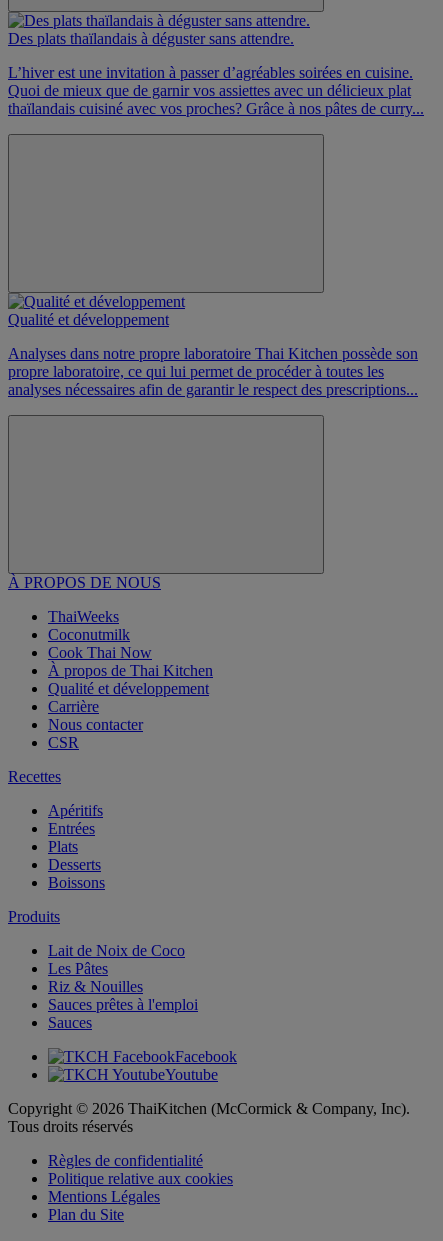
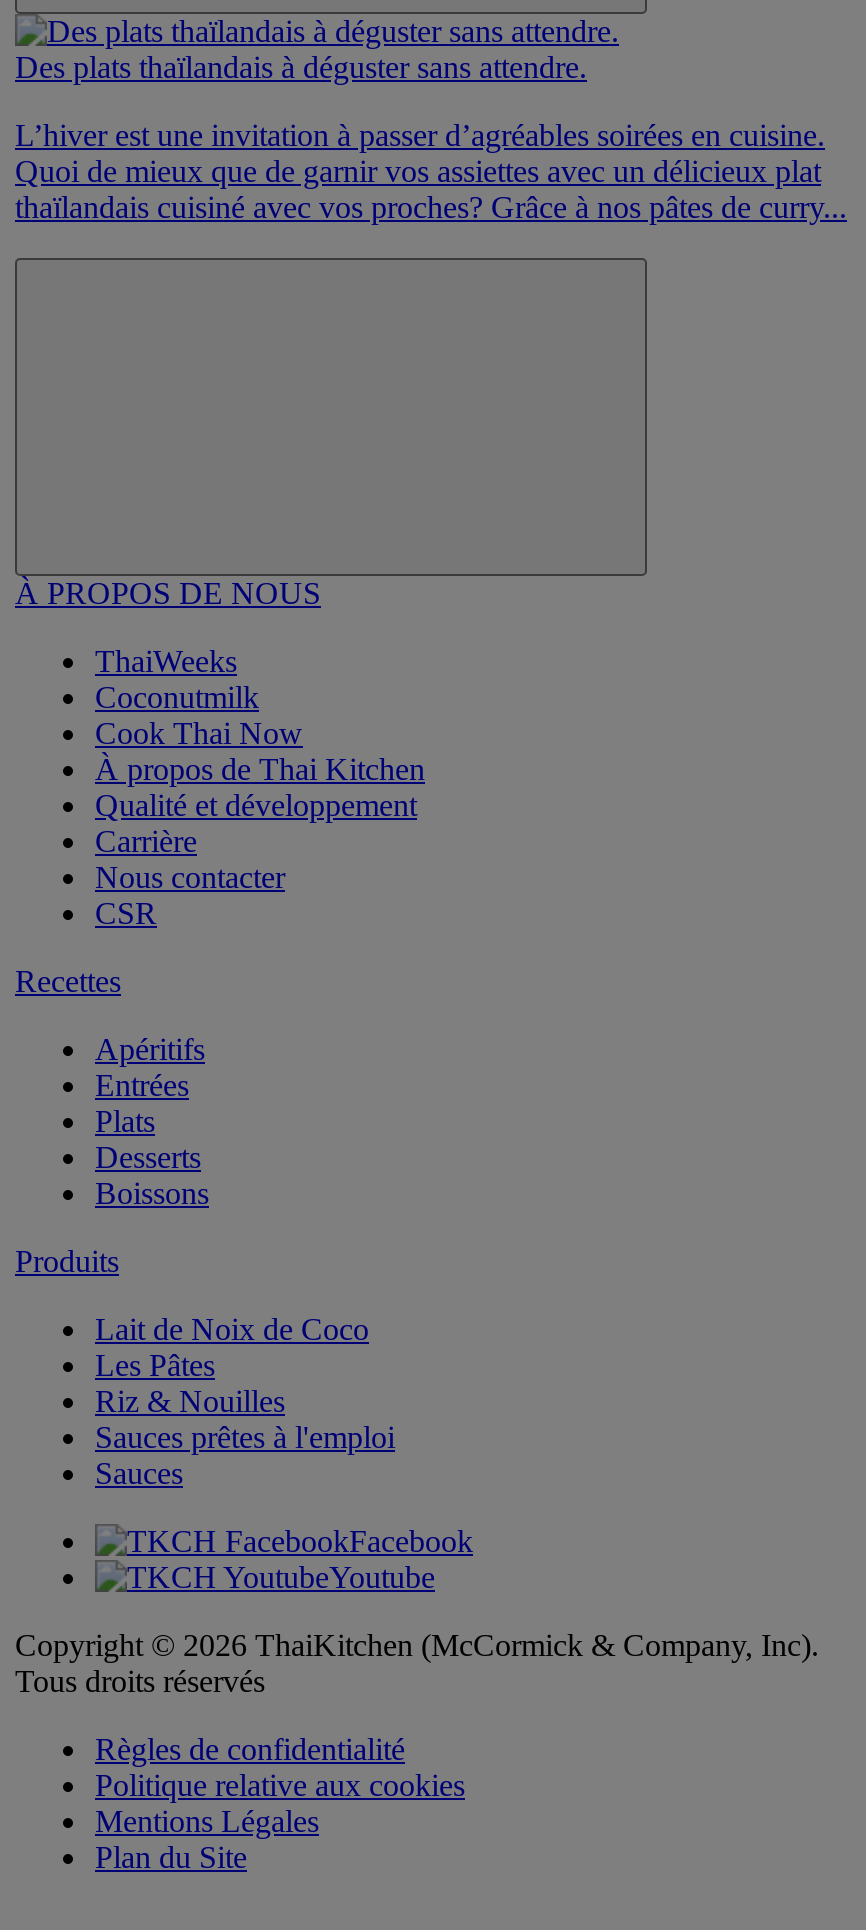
- Qualité et développement
- Analyses dans notre propre laboratoire Thai Kitchen possède son
- propre laboratoire, ce qui lui permet de procéder à toutes les
- analyses nécessaires afin de garantir le respect des prescriptions...
